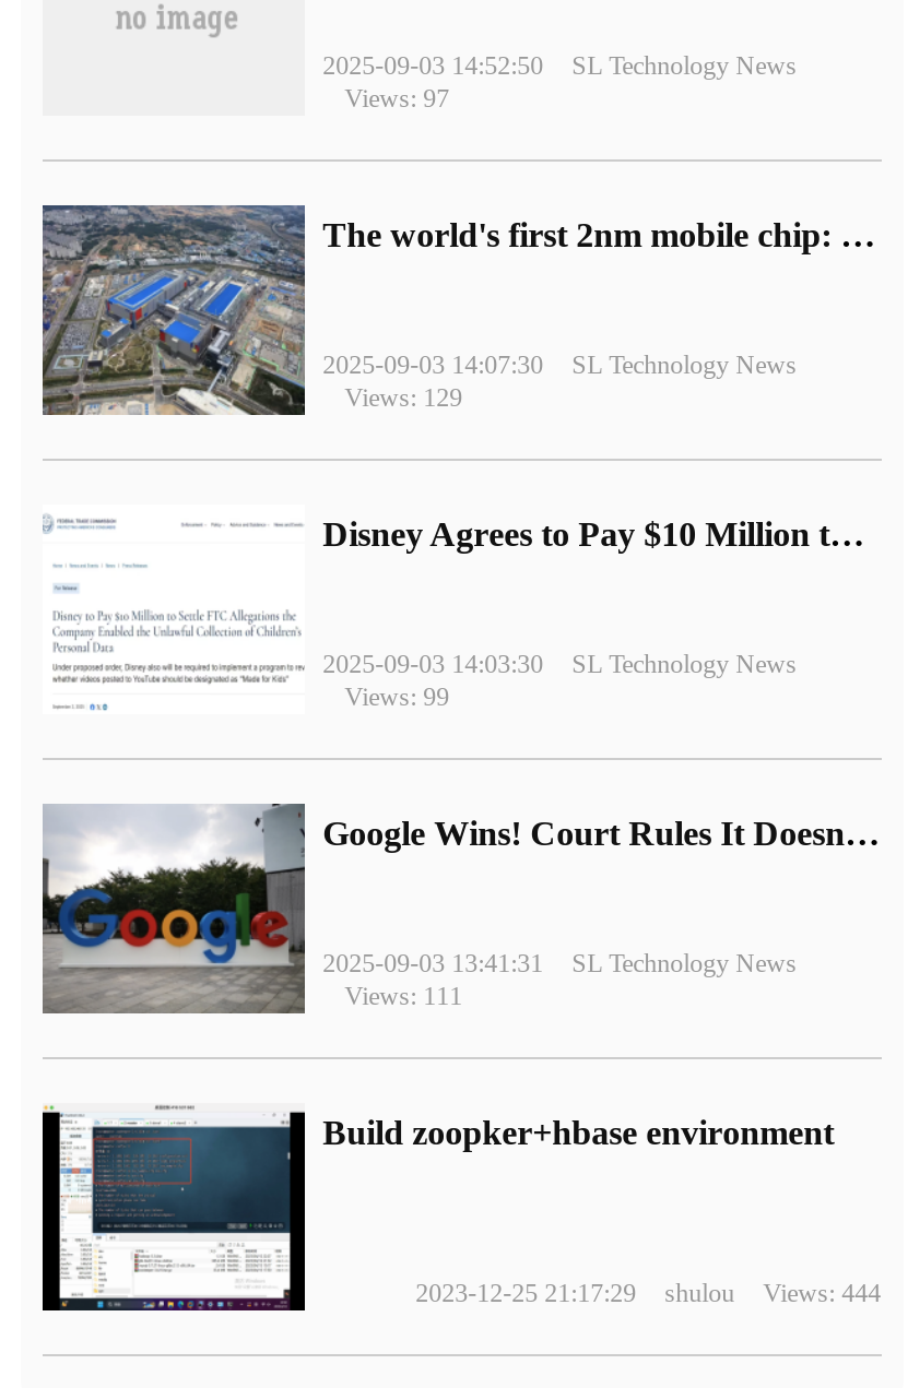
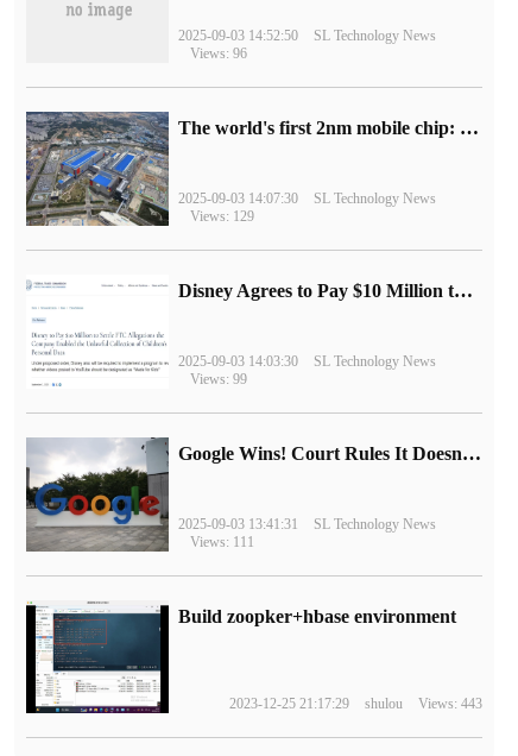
- Views: 97
+ Views: 96

- 2023-12-25 21:17:29 shulou Views: 444
+ 2023-12-25 21:17:29 shulou Views: 443
